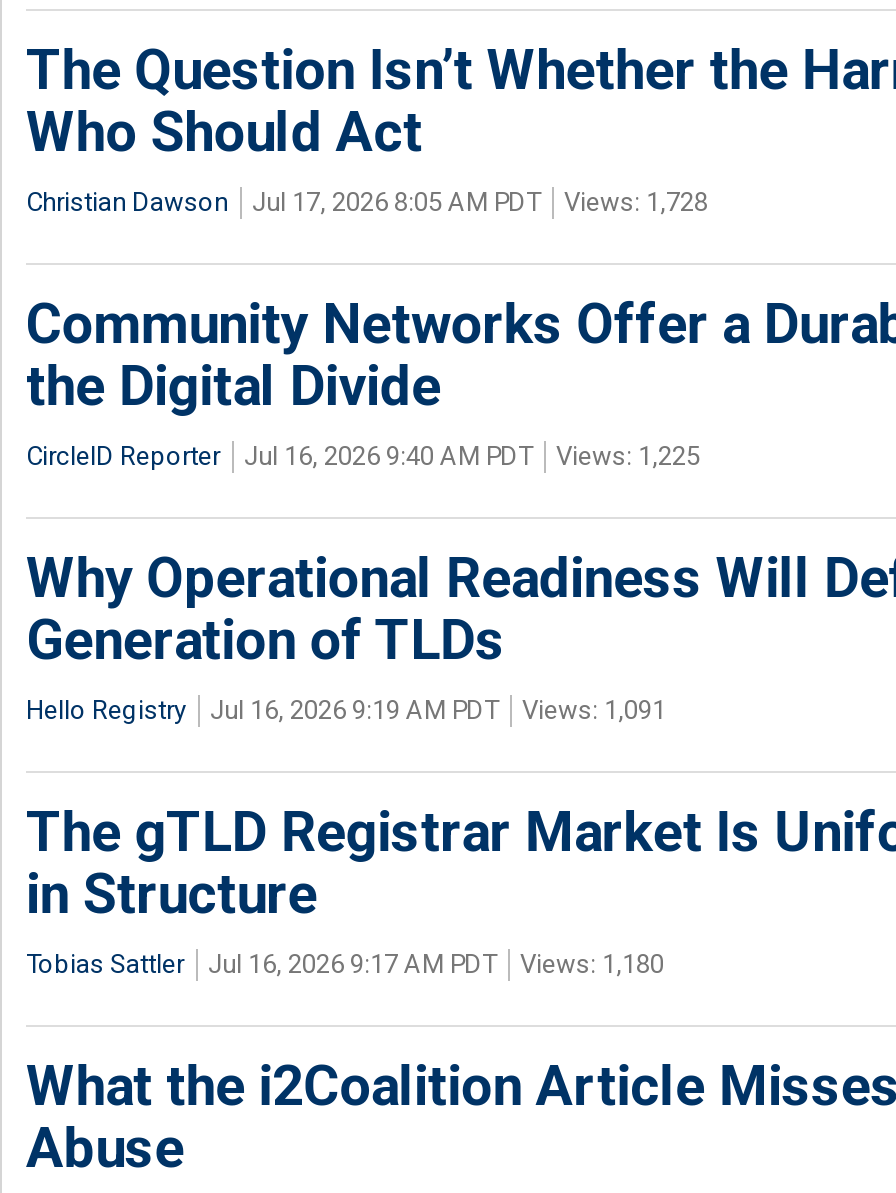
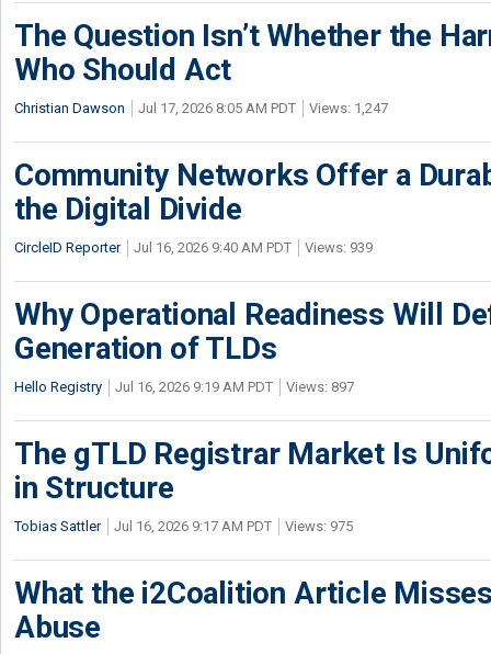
- Christian Dawson Jul 17, 2026 8:05 AM PDT Views: 1,728
+ Christian Dawson Jul 17, 2026 8:05 AM PDT Views: 1,247

- CircleID Reporter Jul 16, 2026 9:40 AM PDT Views: 1,225
+ CircleID Reporter Jul 16, 2026 9:40 AM PDT Views: 939

- Hello Registry Jul 16, 2026 9:19 AM PDT Views: 1,091
+ Hello Registry Jul 16, 2026 9:19 AM PDT Views: 897

- Tobias Sattler Jul 16, 2026 9:17 AM PDT Views: 1,180
+ Tobias Sattler Jul 16, 2026 9:17 AM PDT Views: 975
